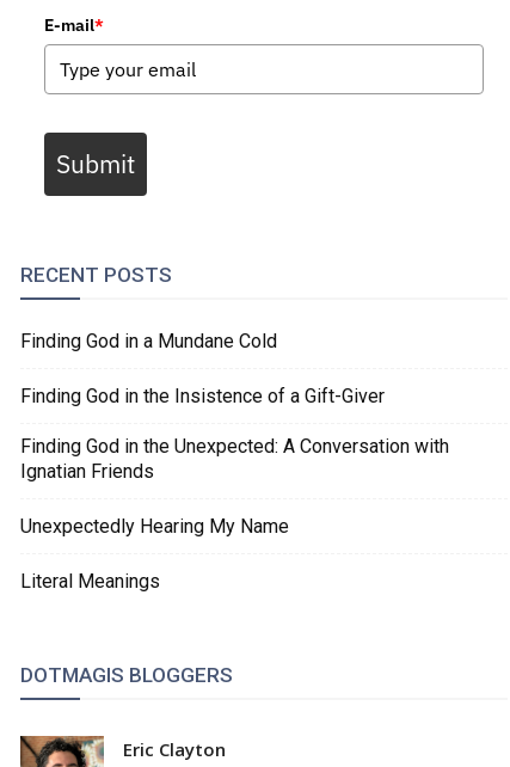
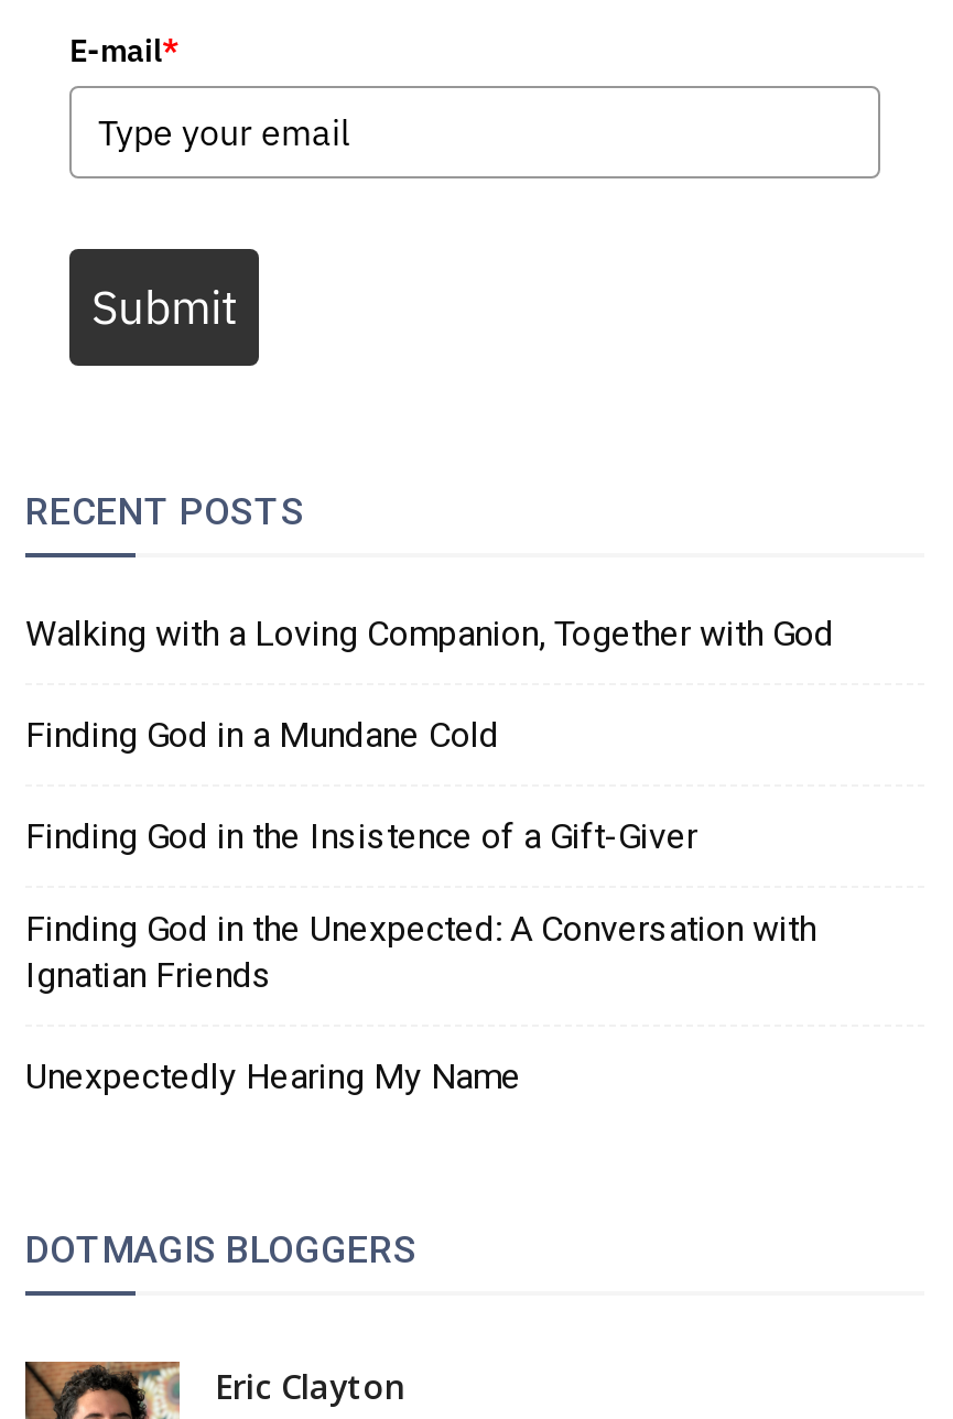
+ Walking with a Loving Companion, Together with God

moved down: Finding God in a Mundane Cold | Finding God in the Insistence of a Gift-Giver | Finding God in the Unexpected: A Conversation with | Ignatian Friends | Unexpectedly Hearing My Name

- Literal Meanings
